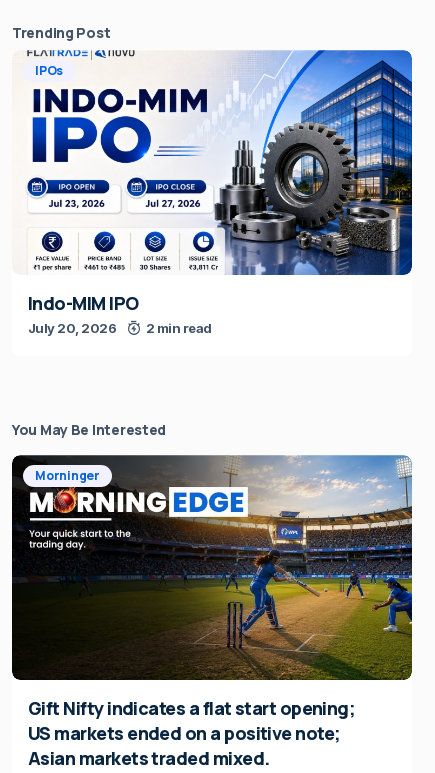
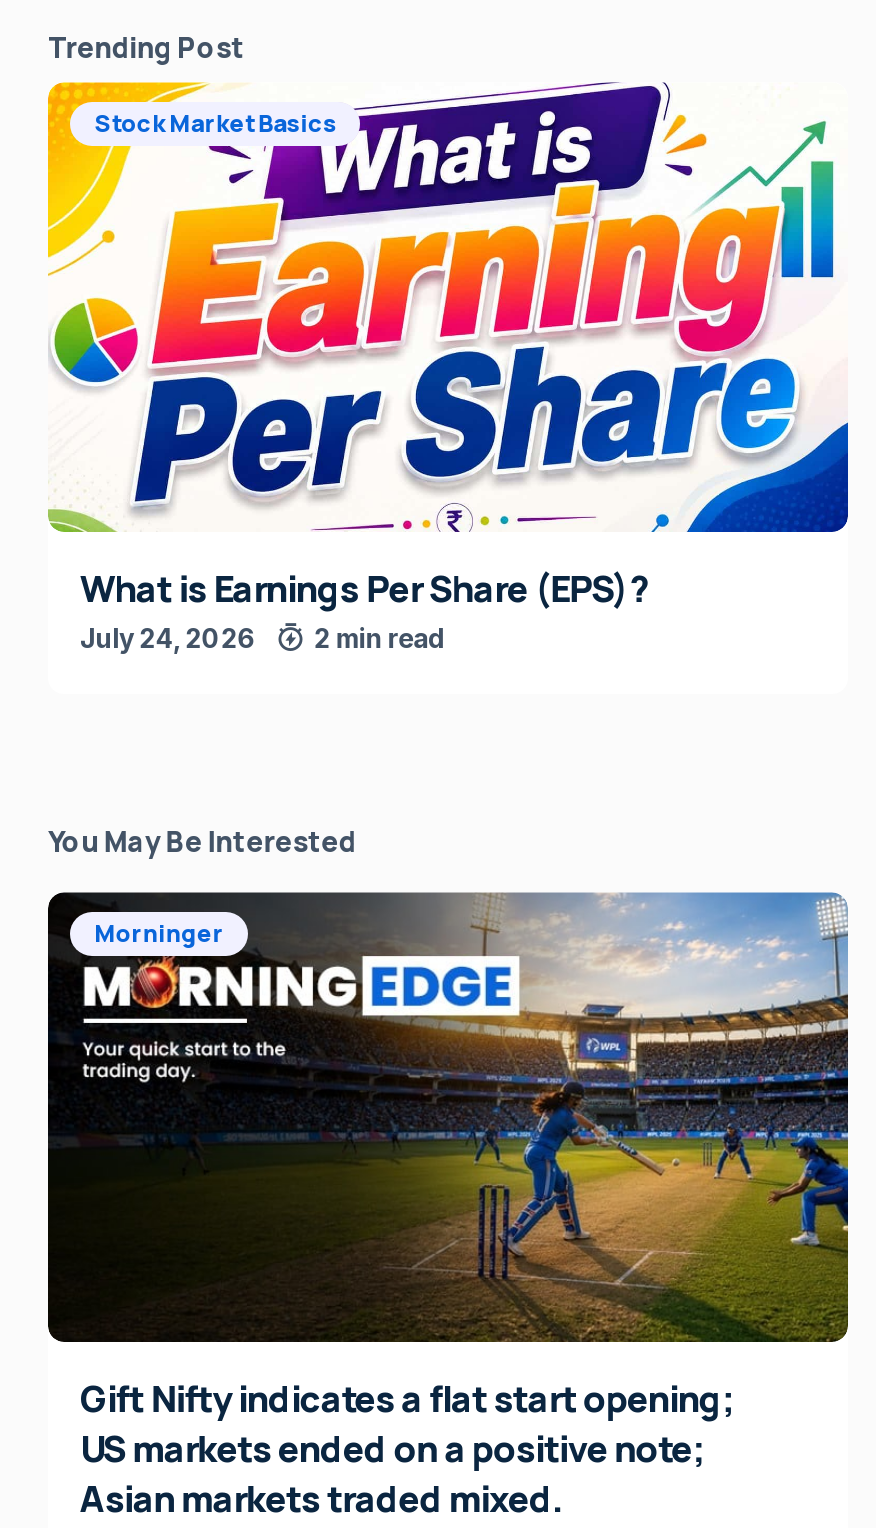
- [image]
- IPOs
+ [image]
+ Stock Market Basics

- Indo-MIM IPO
- July 20, 2026
+ What is Earnings Per Share (EPS)?
+ July 24, 2026
